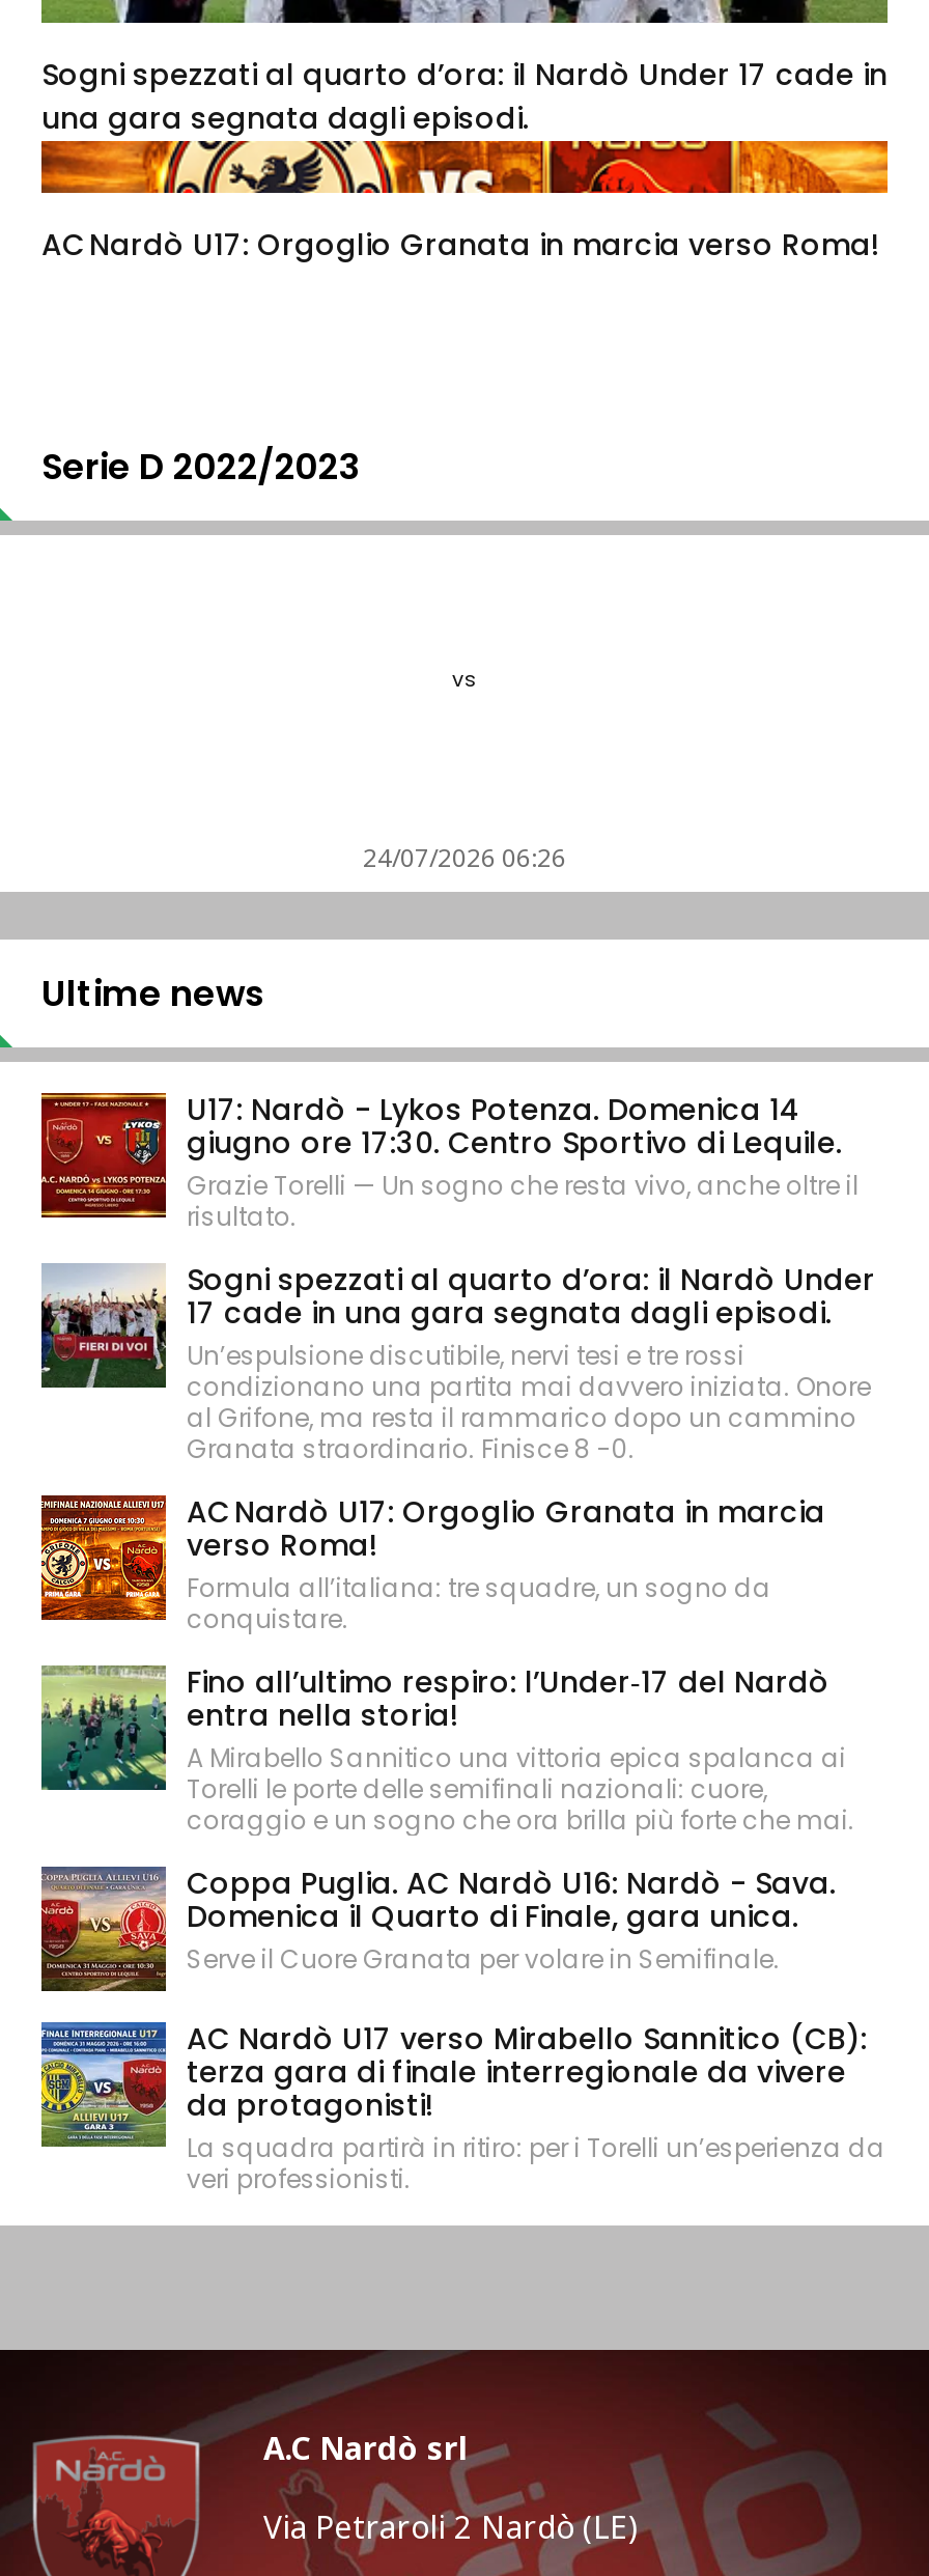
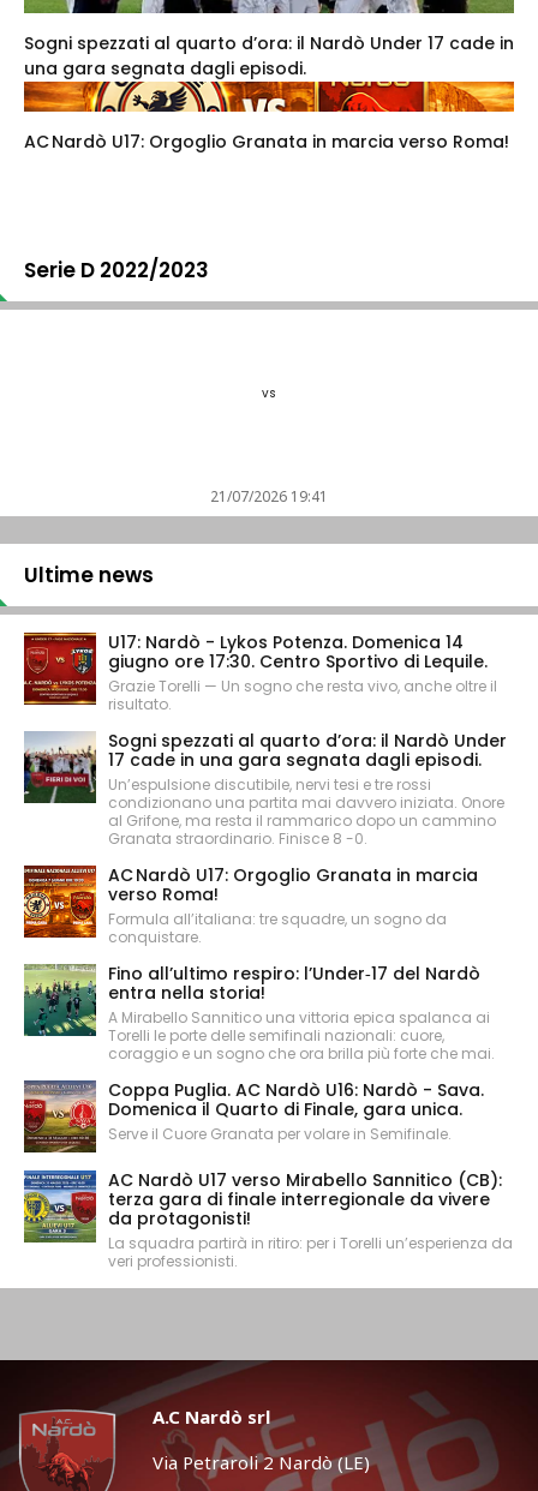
- 24/07/2026 06:26
+ 21/07/2026 19:41
